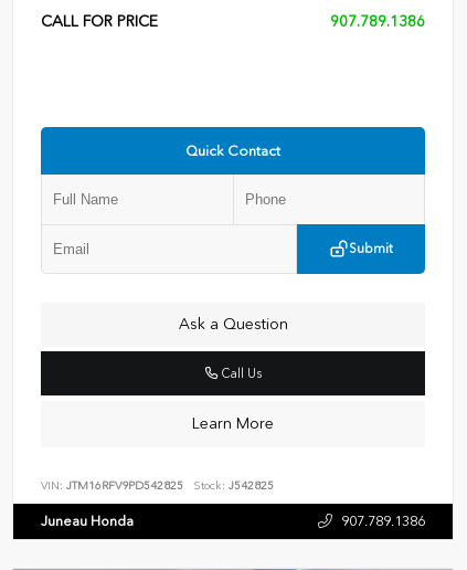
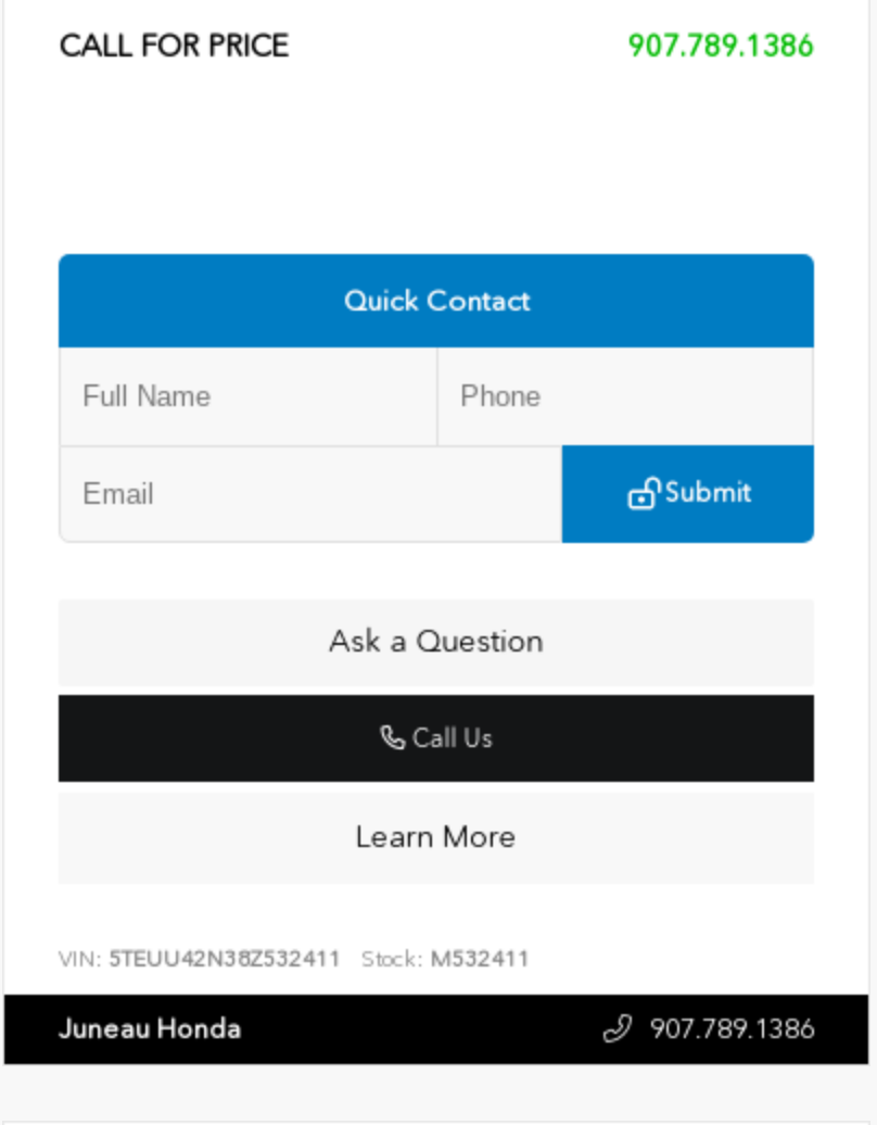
- VIN: JTM16RFV9PD542825
+ VIN: 5TEUU42N38Z532411

- Stock: J542825
+ Stock: M532411
